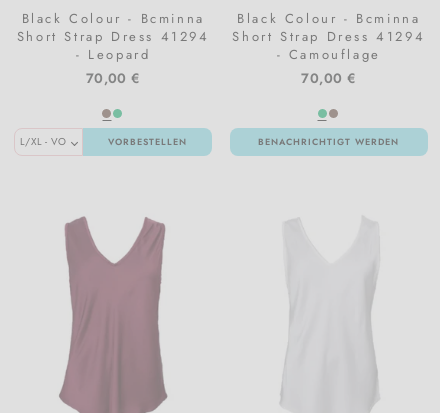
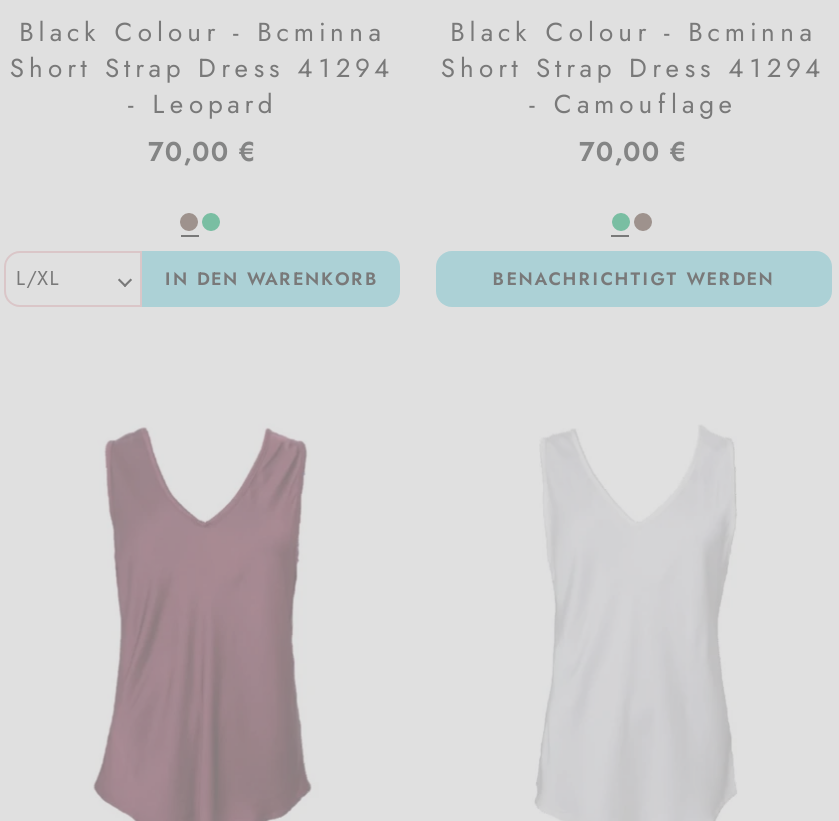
- VORBESTELLEN
+ IN DEN WARENKORB
